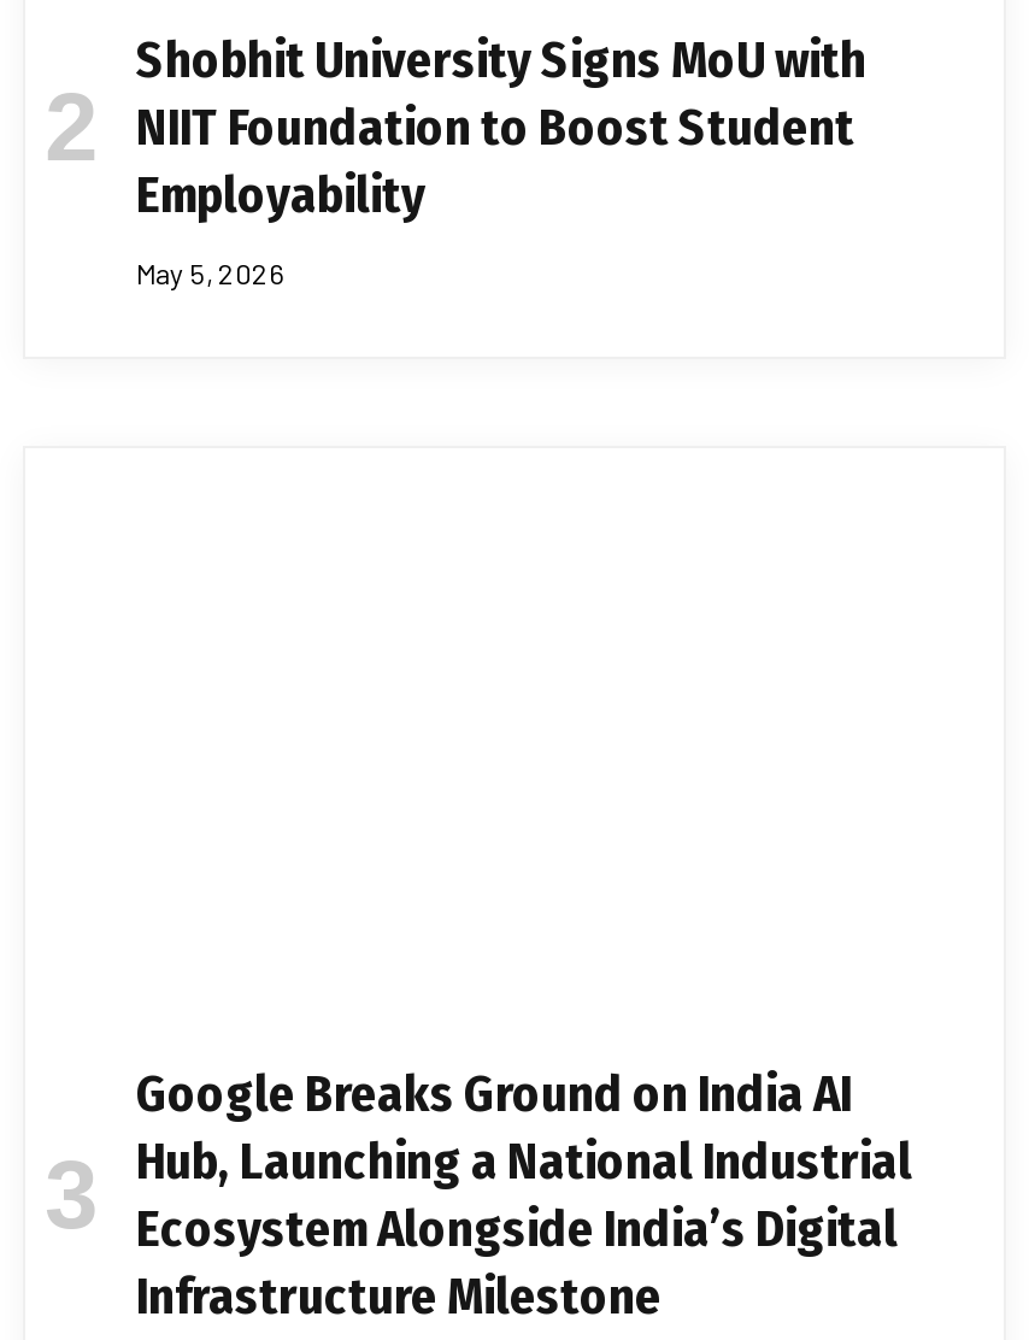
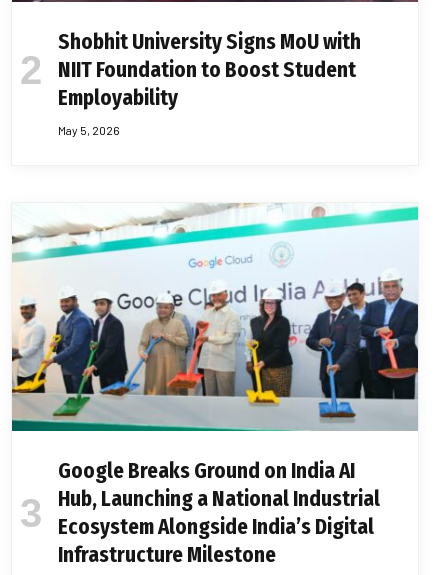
+ [image]
